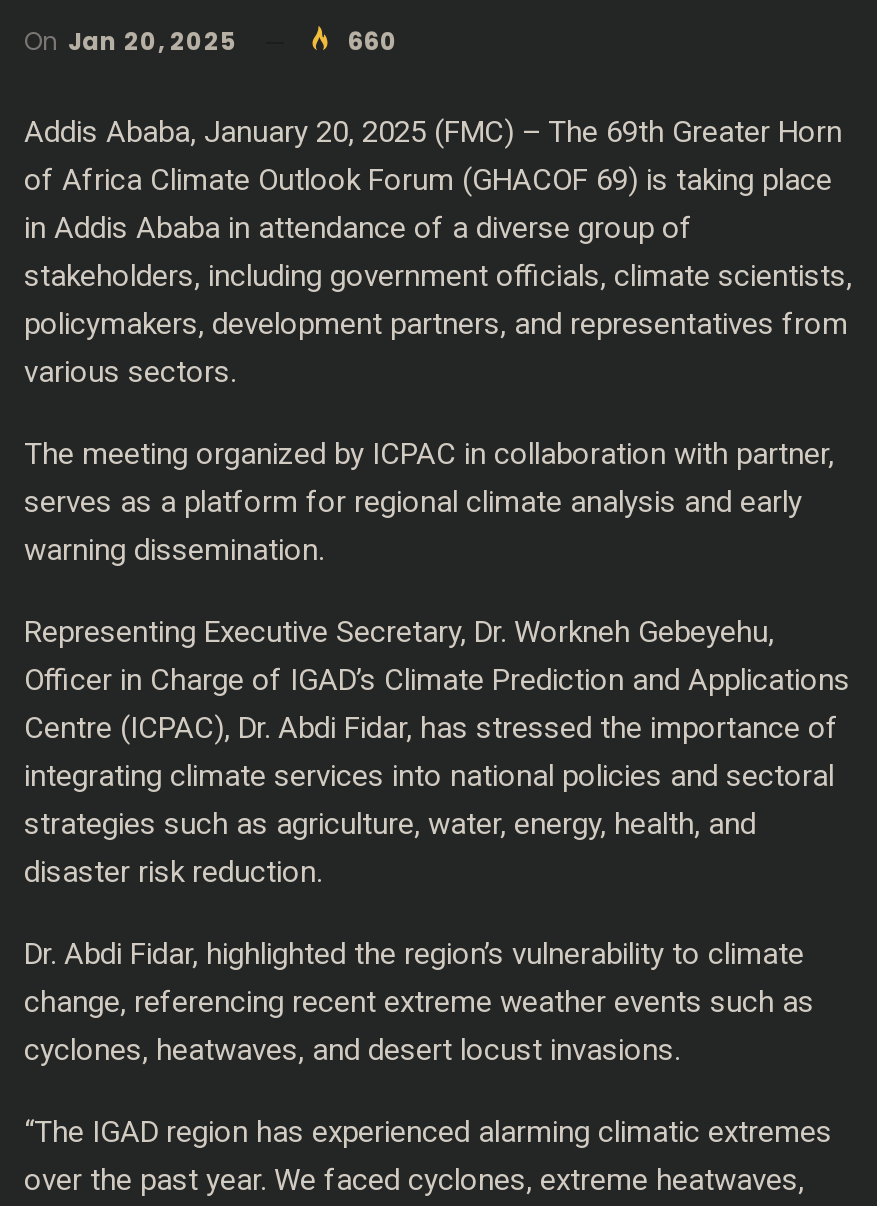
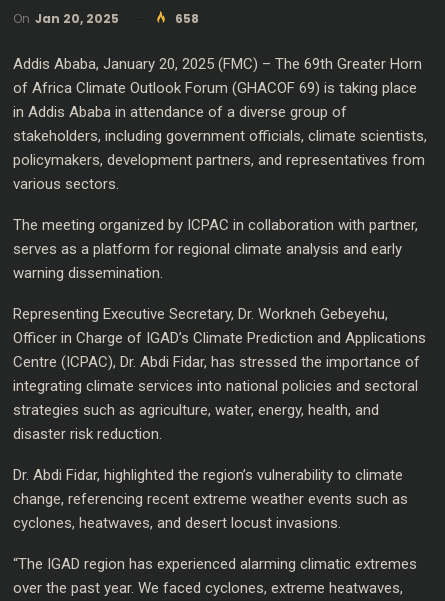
- 660
+ 658
